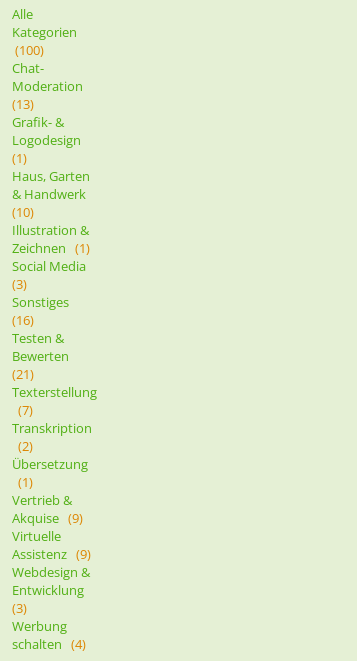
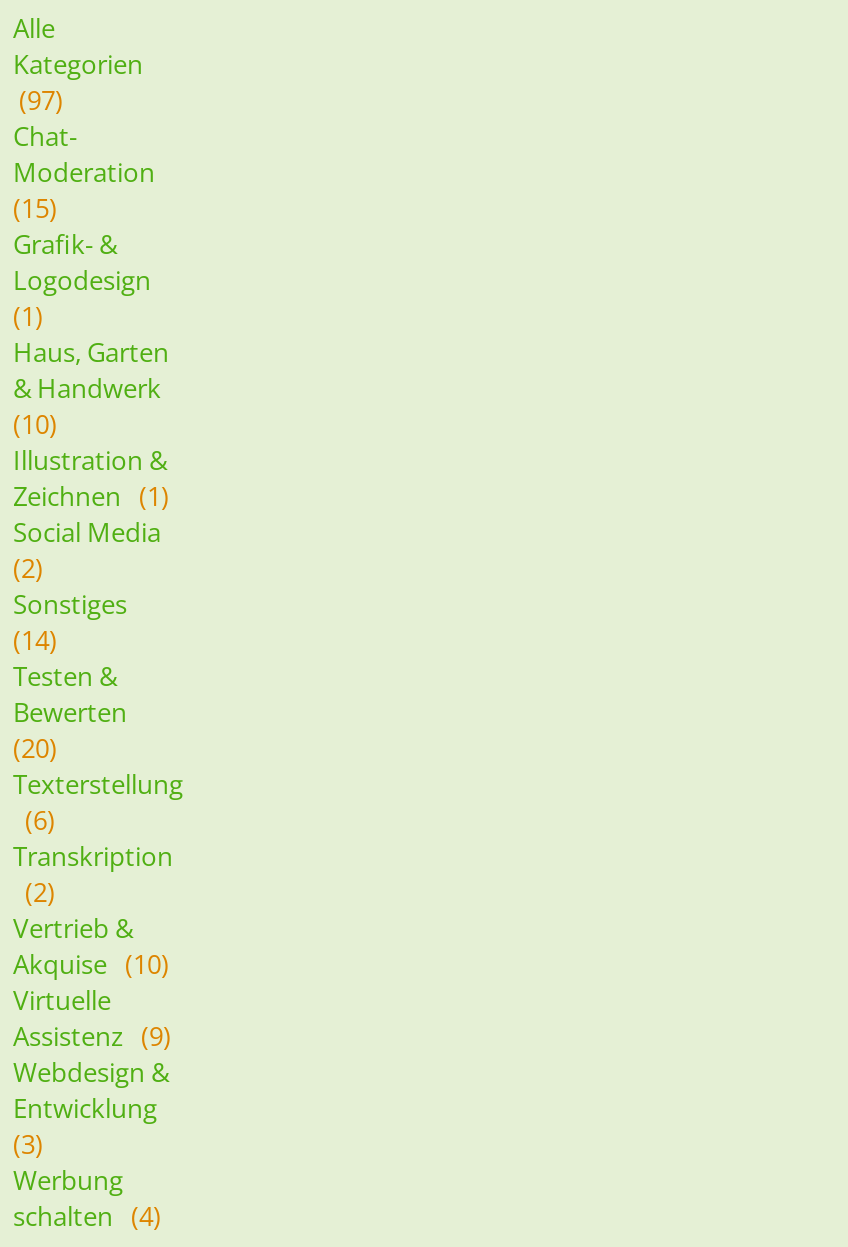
- (100)
+ (97)

- (13)
+ (15)

- (3)
+ (2)

- (16)
+ (14)

- (21)
+ (20)

- (7)
+ (6)

- Übersetzung
- (1)

- Akquise (9)
+ Akquise (10)
